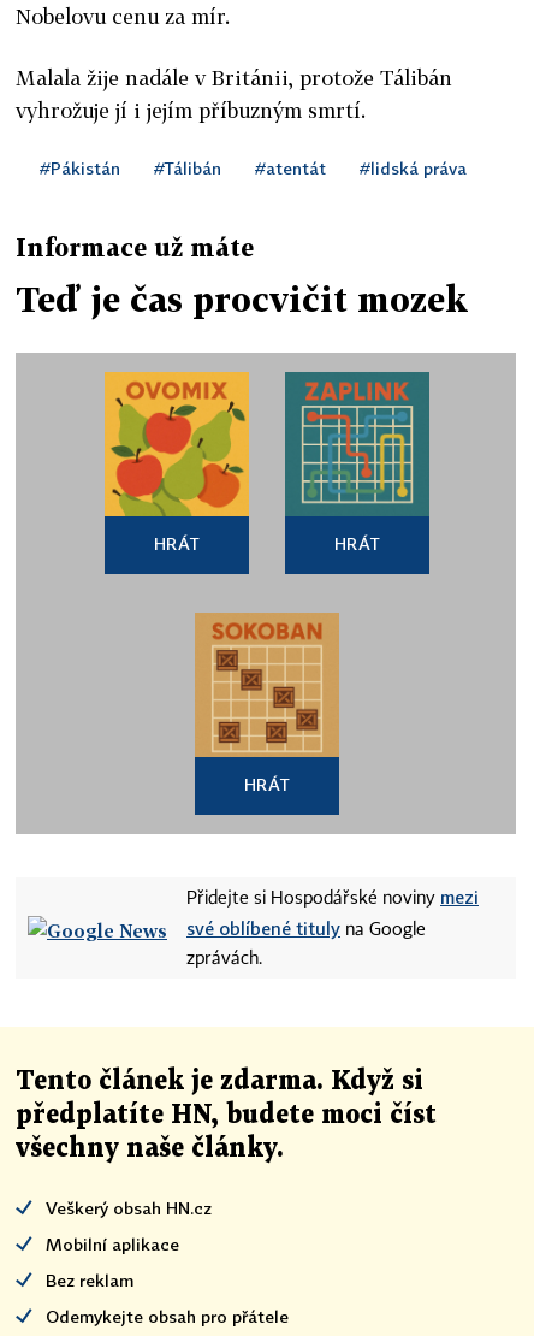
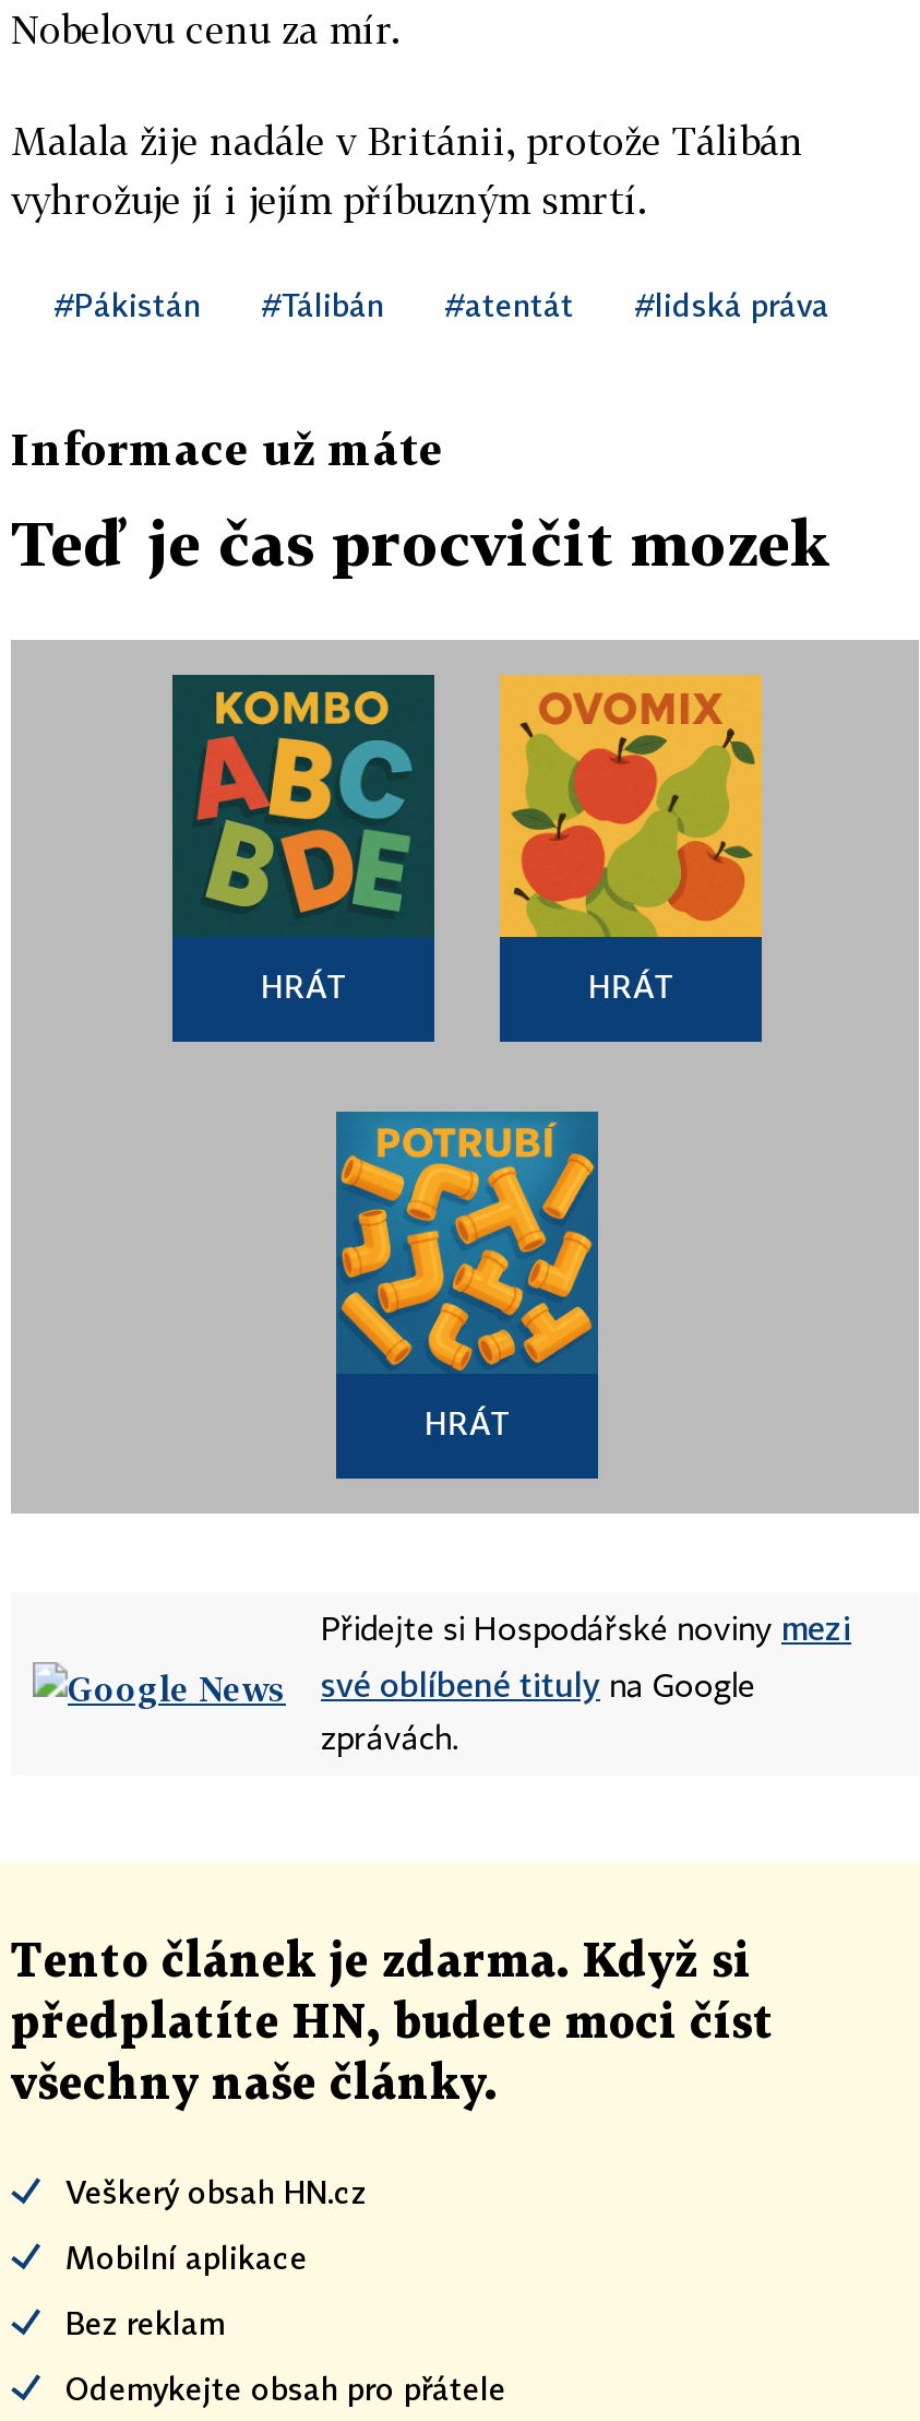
- [image]
+ [image]

- [image]
+ [image]

- [image]
+ [image]
